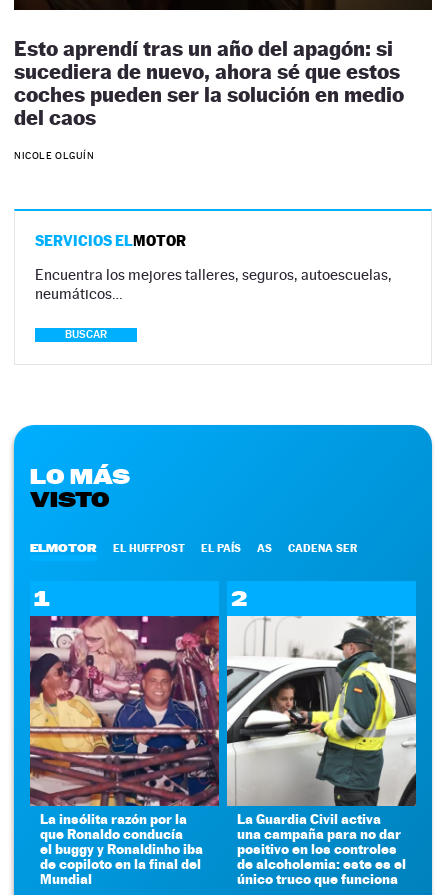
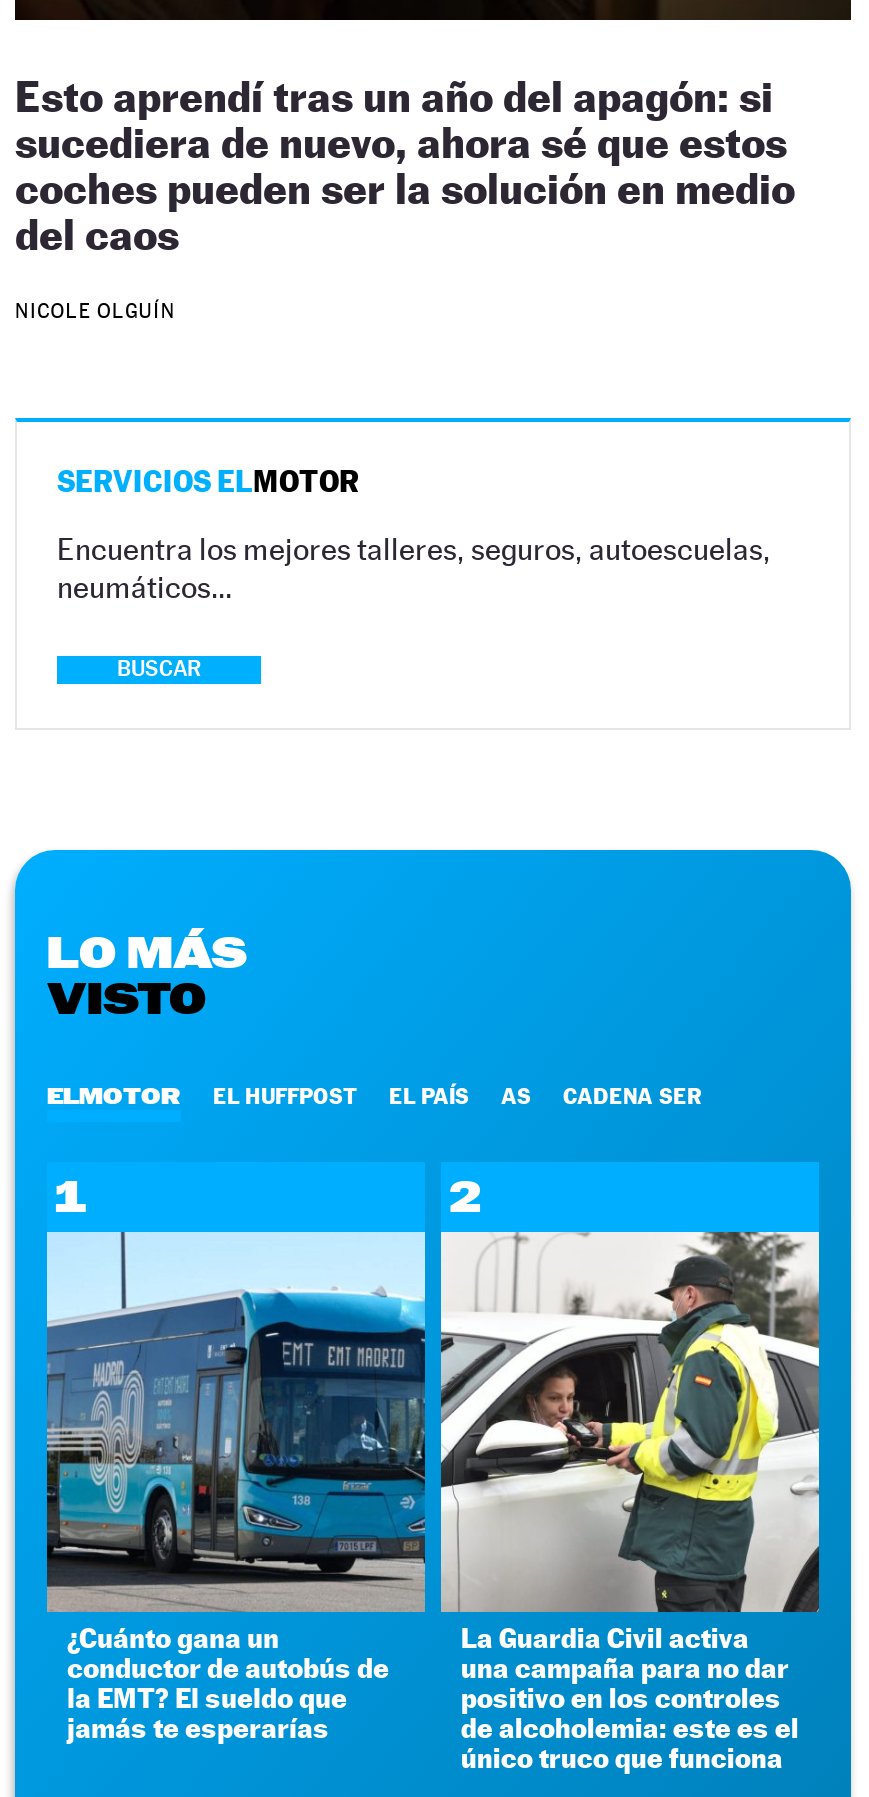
- [image]
- La insólita razón por la
- que Ronaldo conducía
- el buggy y Ronaldinho iba
- de copiloto en la final del
- Mundial
+ [image]
+ ¿Cuánto gana un
+ conductor de autobús de
+ la EMT? El sueldo que
+ jamás te esperarías
